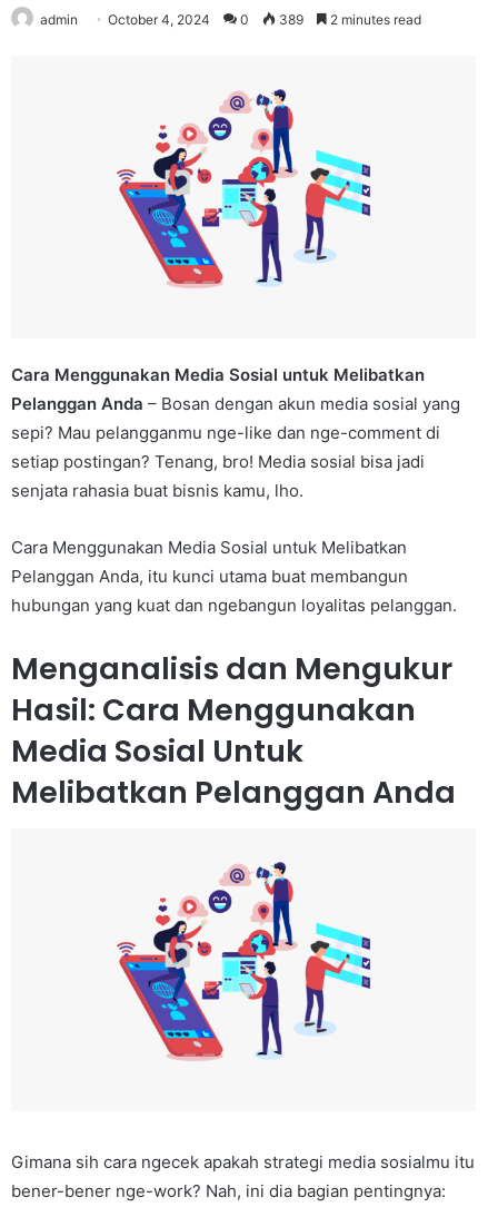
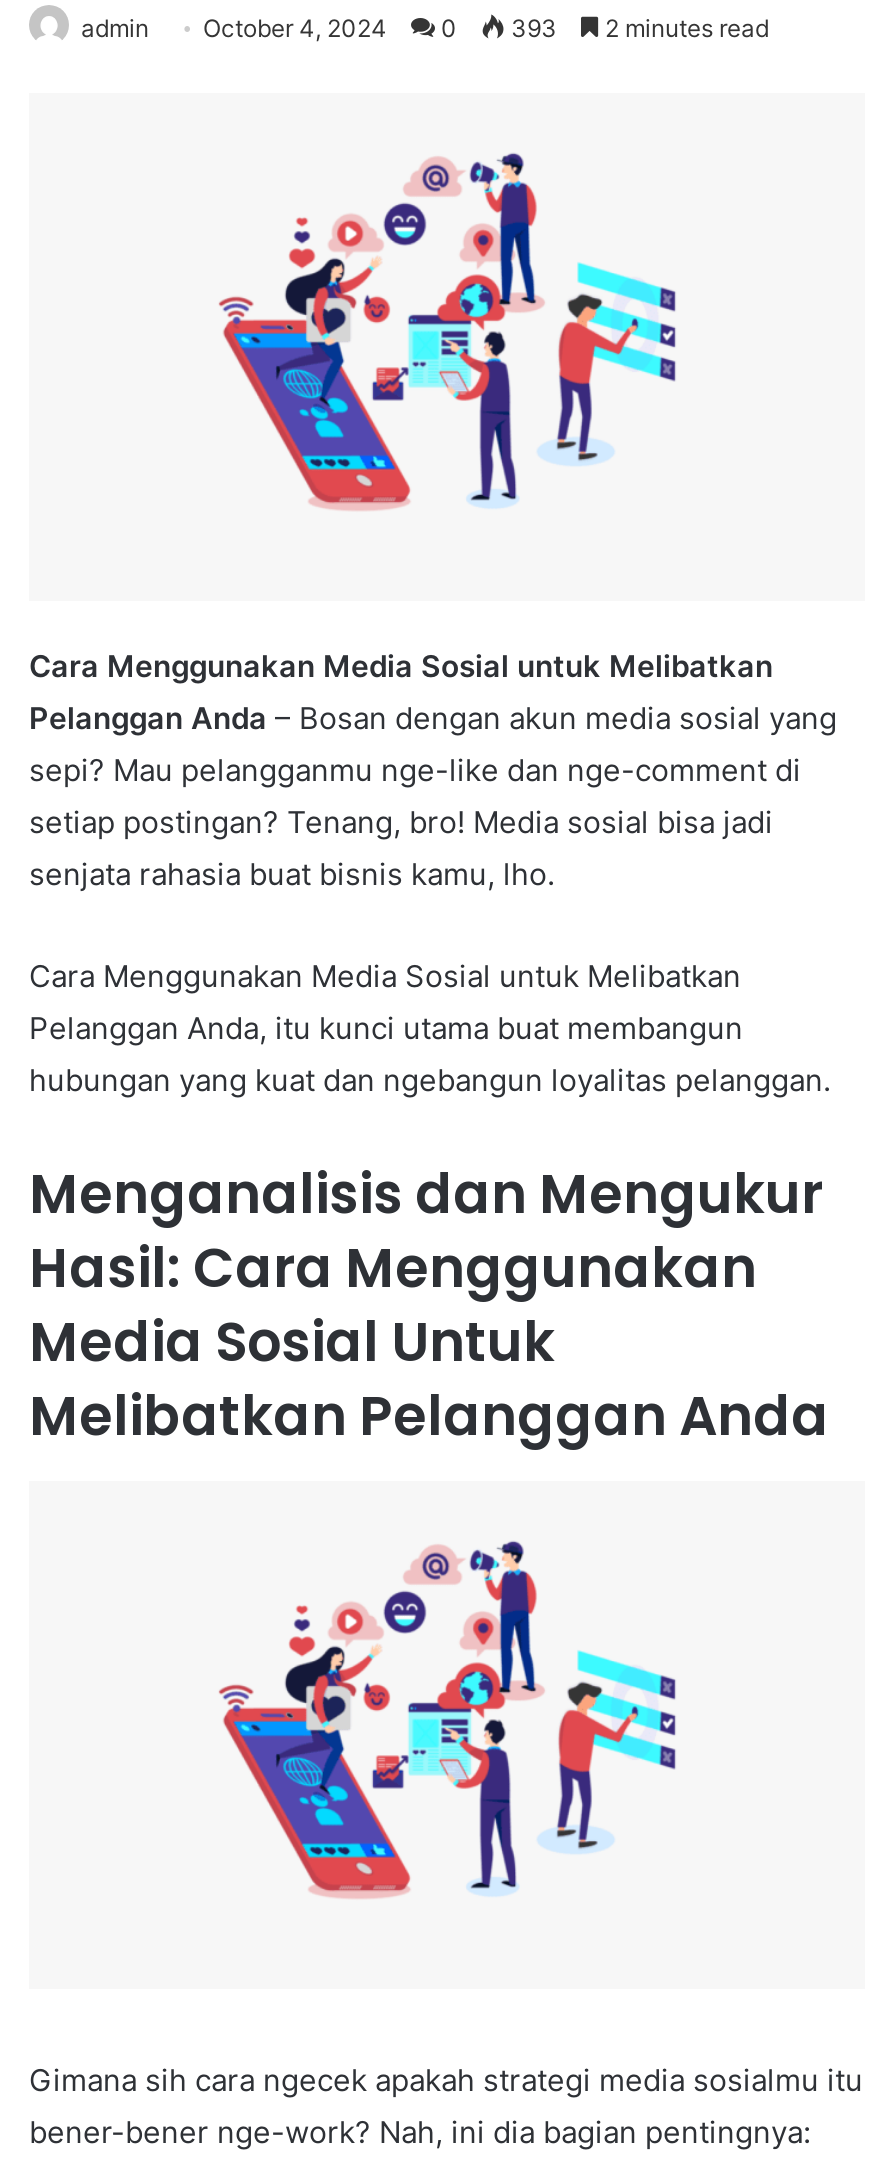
- admin October 4, 2024 0 389 2 minutes read
+ admin October 4, 2024 0 393 2 minutes read
